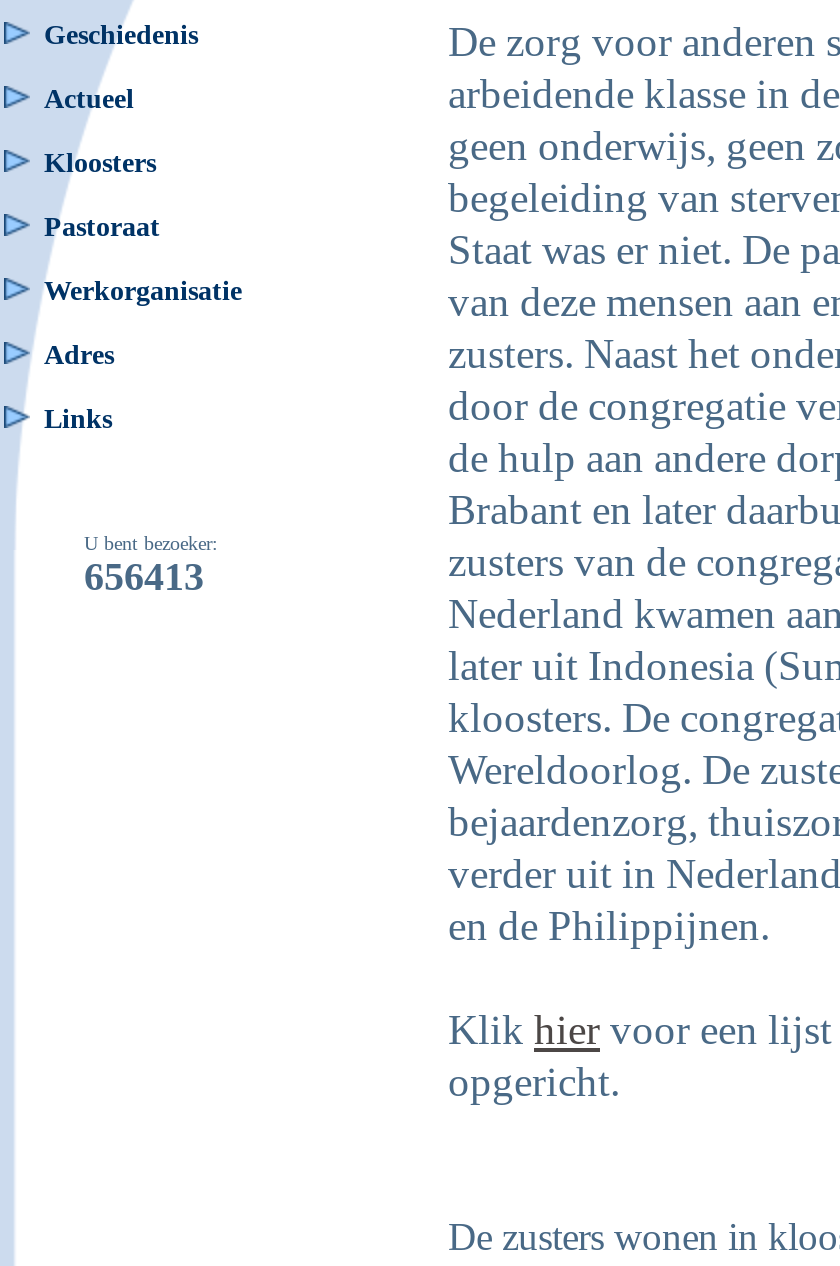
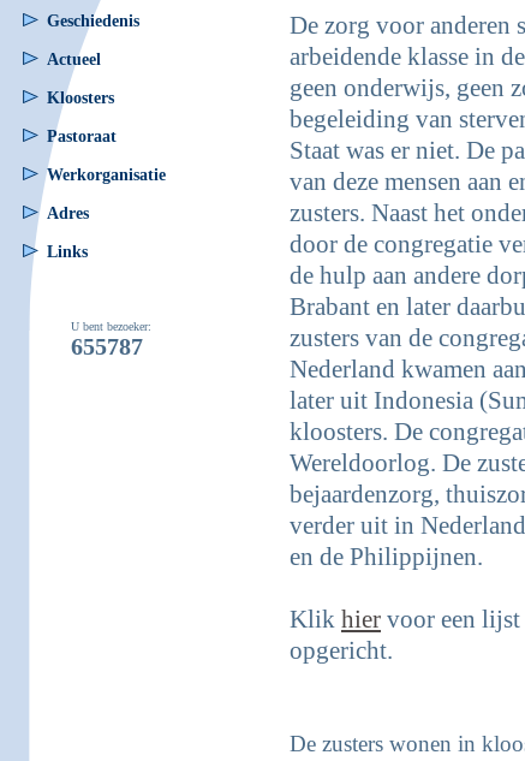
- 656413
+ 655787
